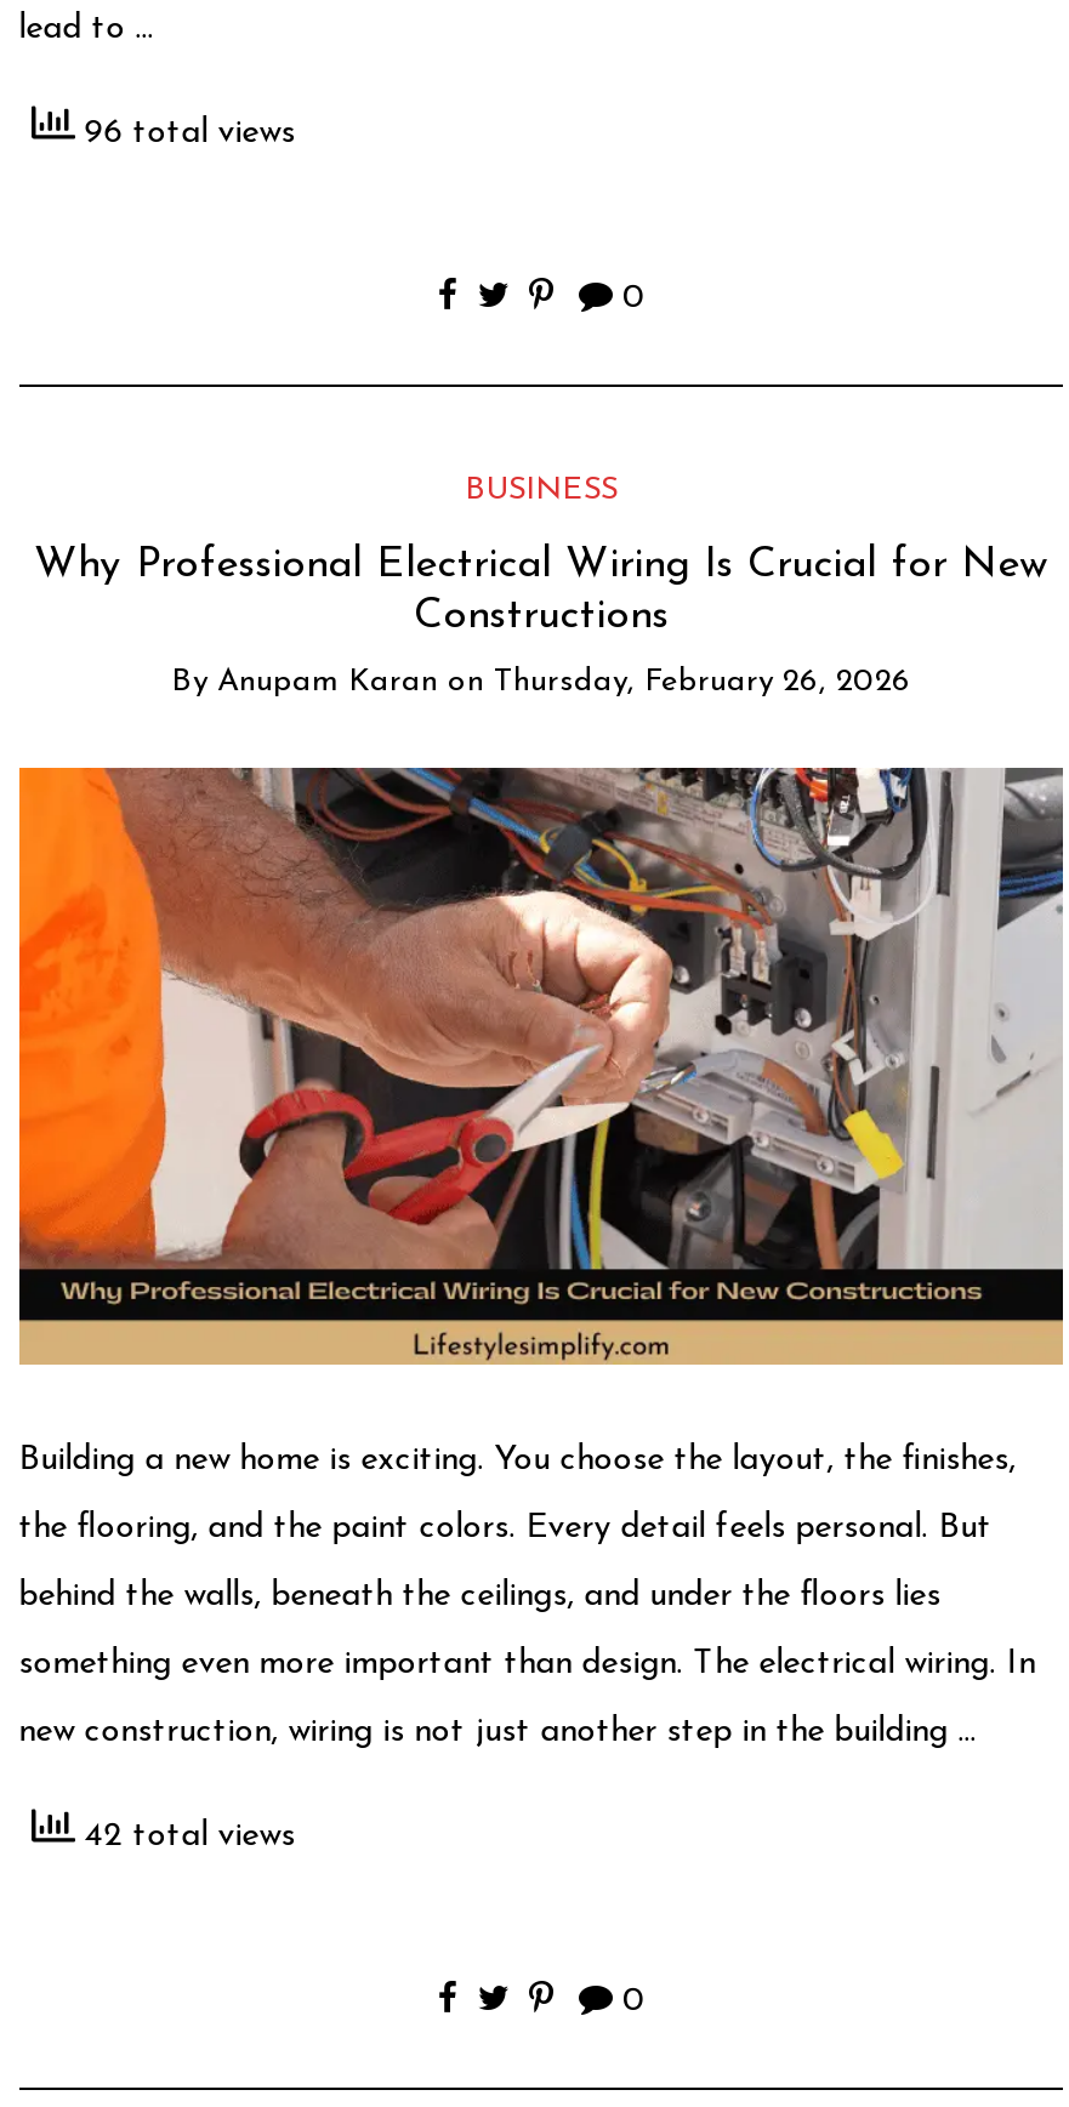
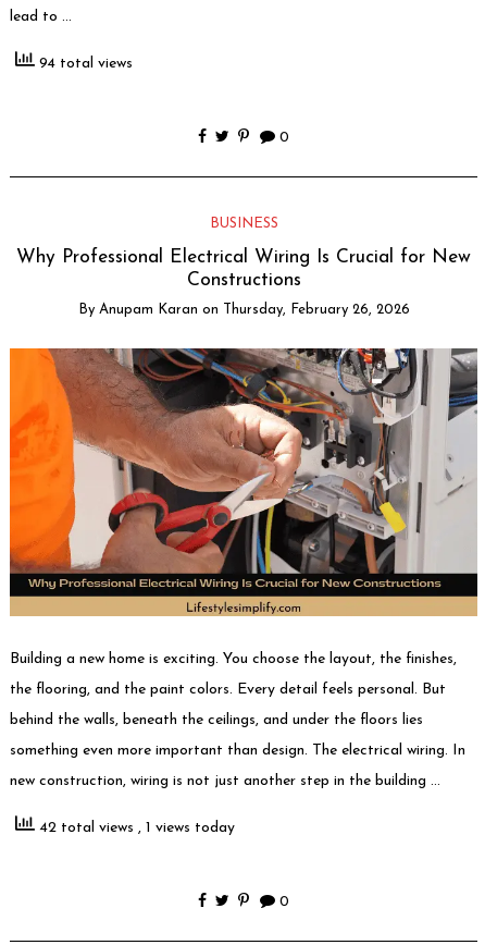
- 96 total views
+ 94 total views

- 42 total views
+ 42 total views, 1 views today
